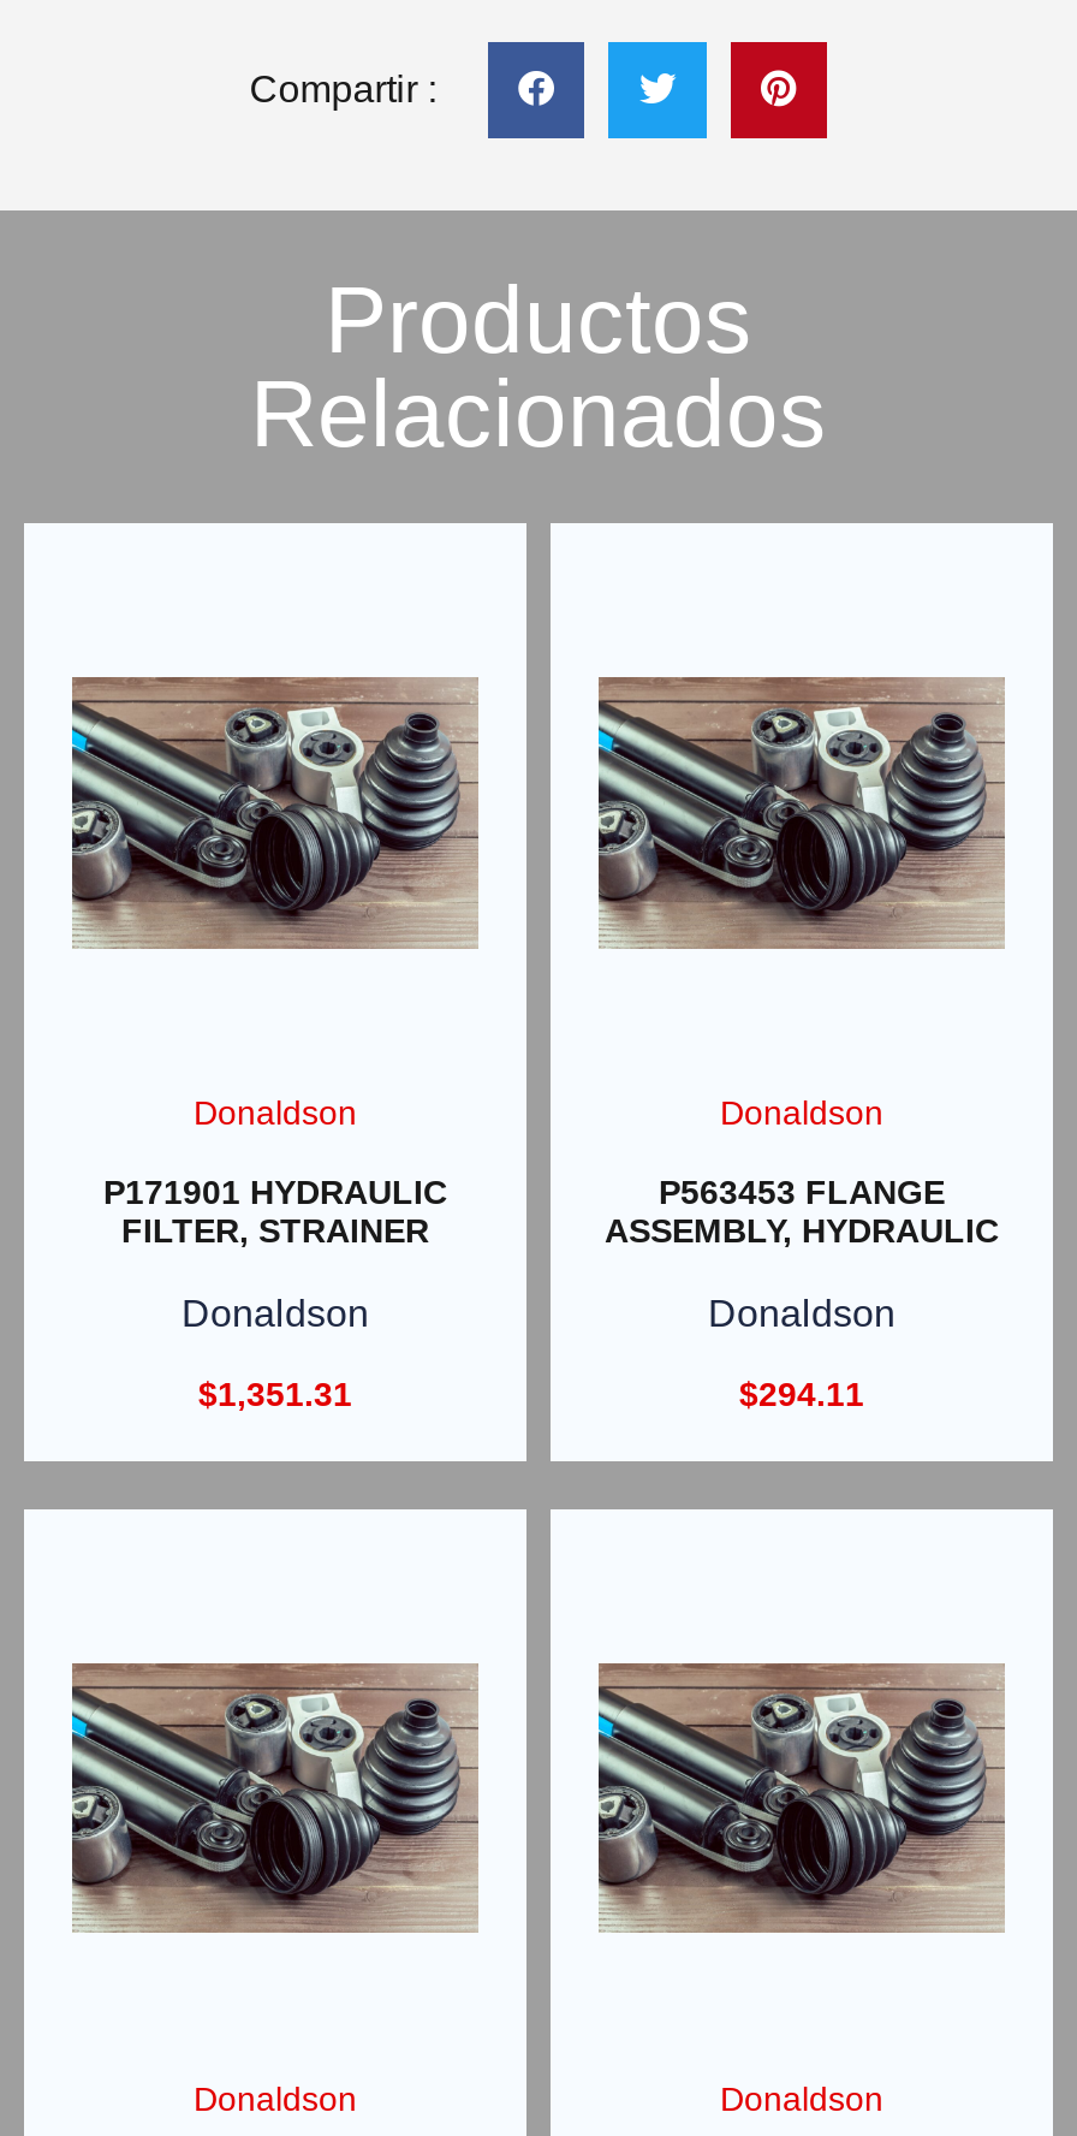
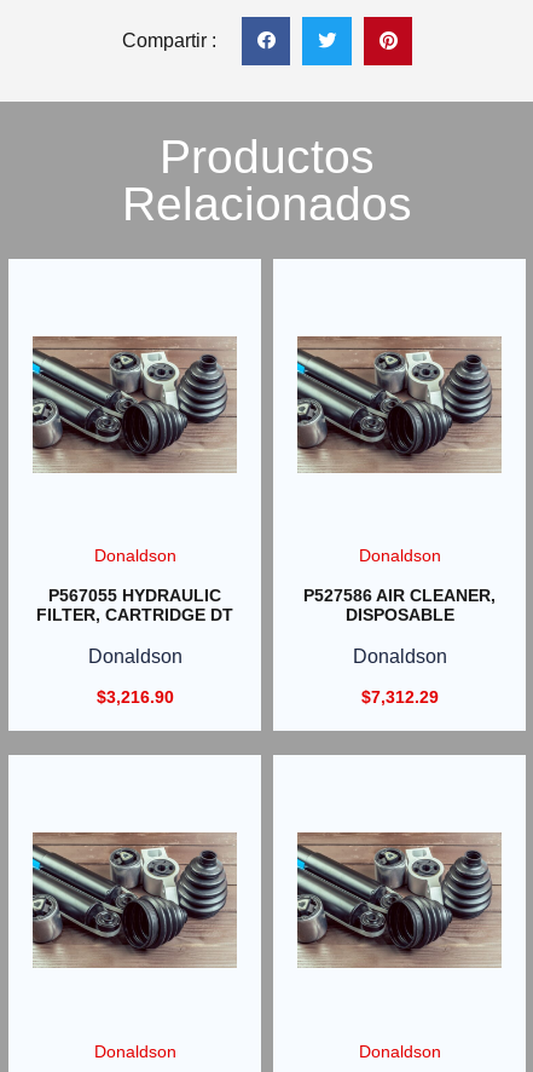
- P171901 HYDRAULIC
- FILTER, STRAINER
+ P567055 HYDRAULIC
+ FILTER, CARTRIDGE DT

- P563453 FLANGE
- ASSEMBLY, HYDRAULIC
+ P527586 AIR CLEANER,
+ DISPOSABLE

- $1,351.31
+ $3,216.90

- $294.11
+ $7,312.29
